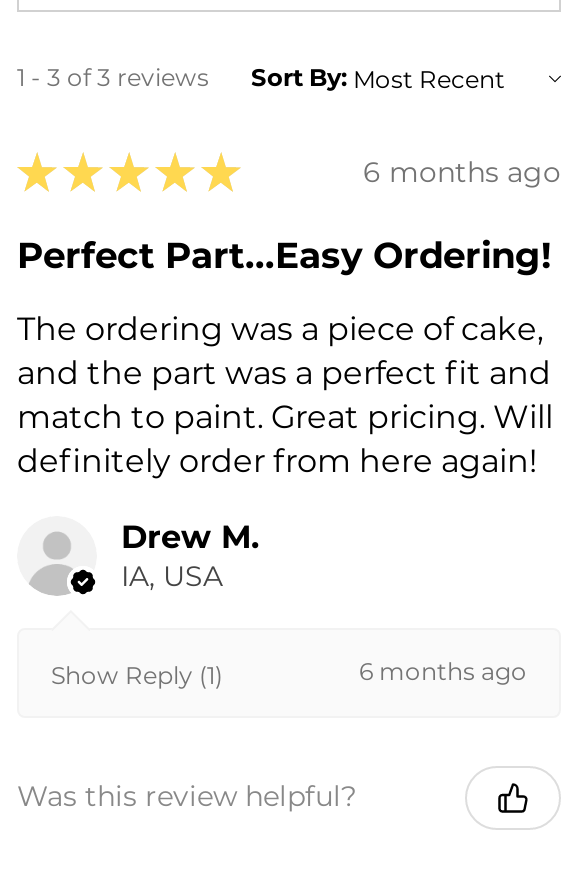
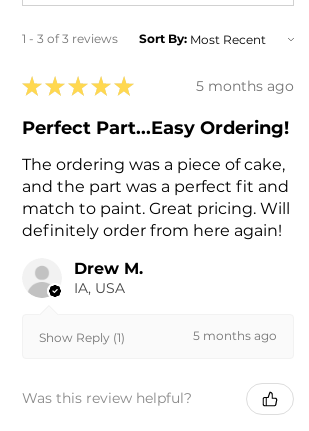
- 6 months ago
+ 5 months ago

- 6 months ago
+ 5 months ago
